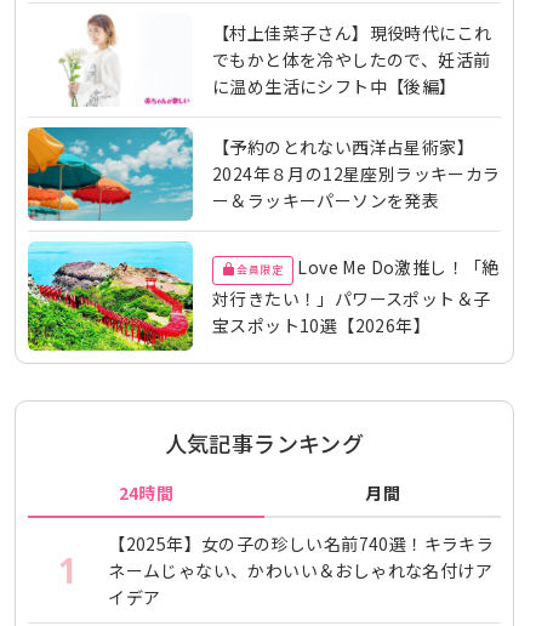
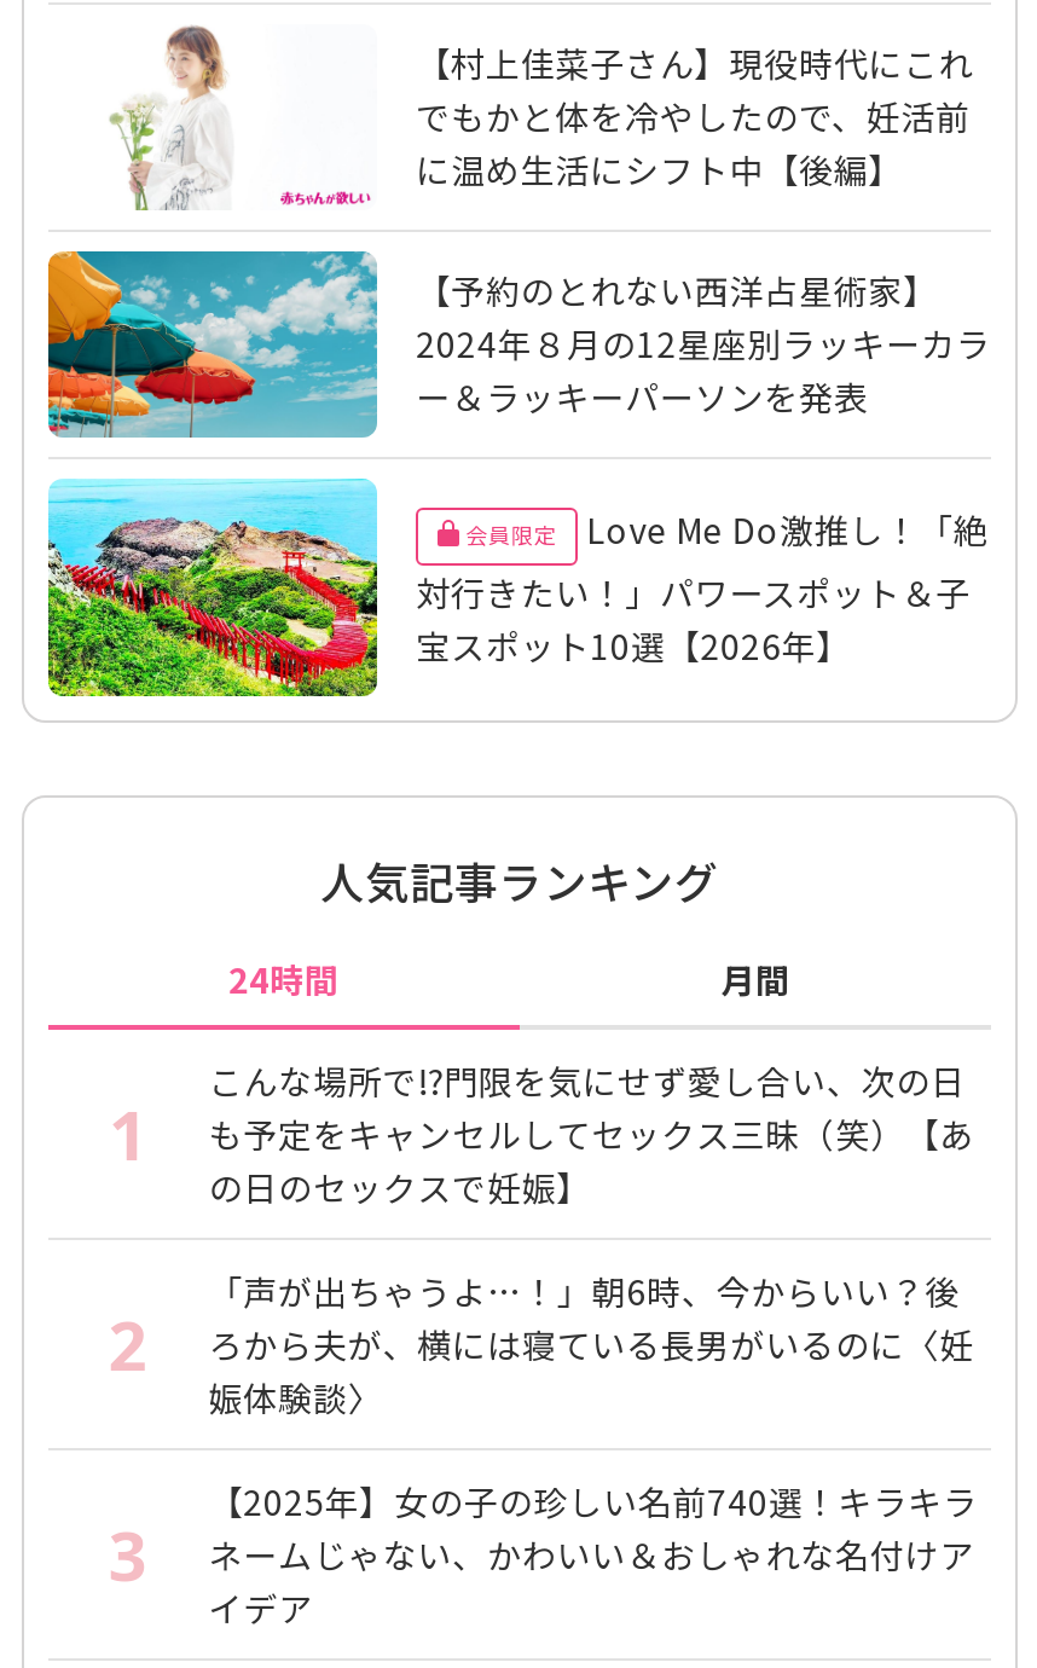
+ こんな場所で!?門限を気にせず愛し合い、次の日
+ も予定をキャンセルしてセックス三昧（笑）【あ
+ の日のセックスで妊娠】
+ 2

+ 「声が出ちゃうよ…！」朝6時、今からいい？後
+ ろから夫が、横には寝ている長男がいるのに〈妊
+ 娠体験談〉
+ 3
